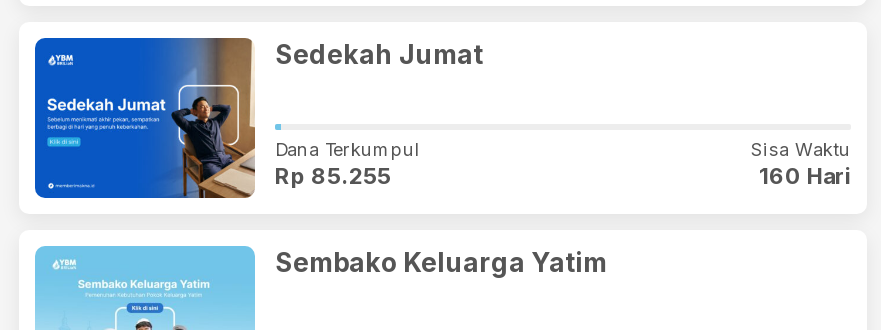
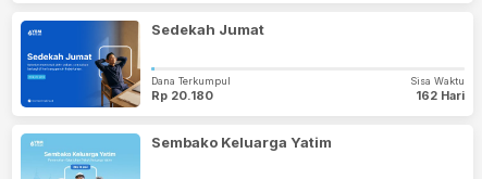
- Rp 85.255
+ Rp 20.180

- 160 Hari
+ 162 Hari
